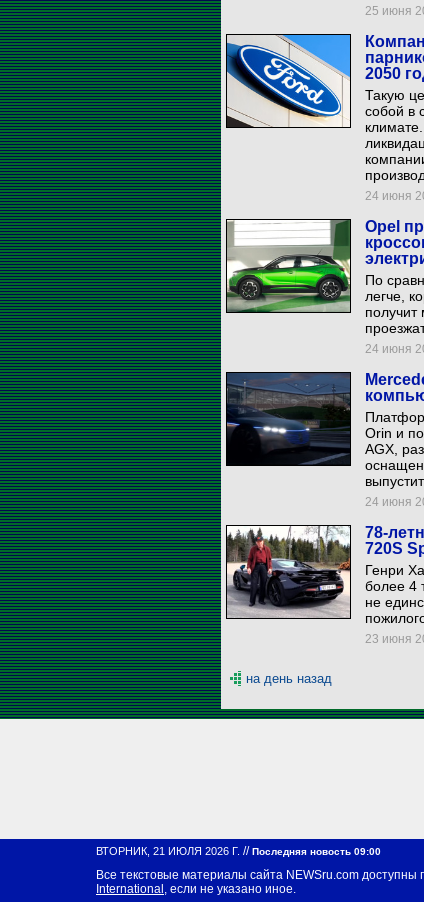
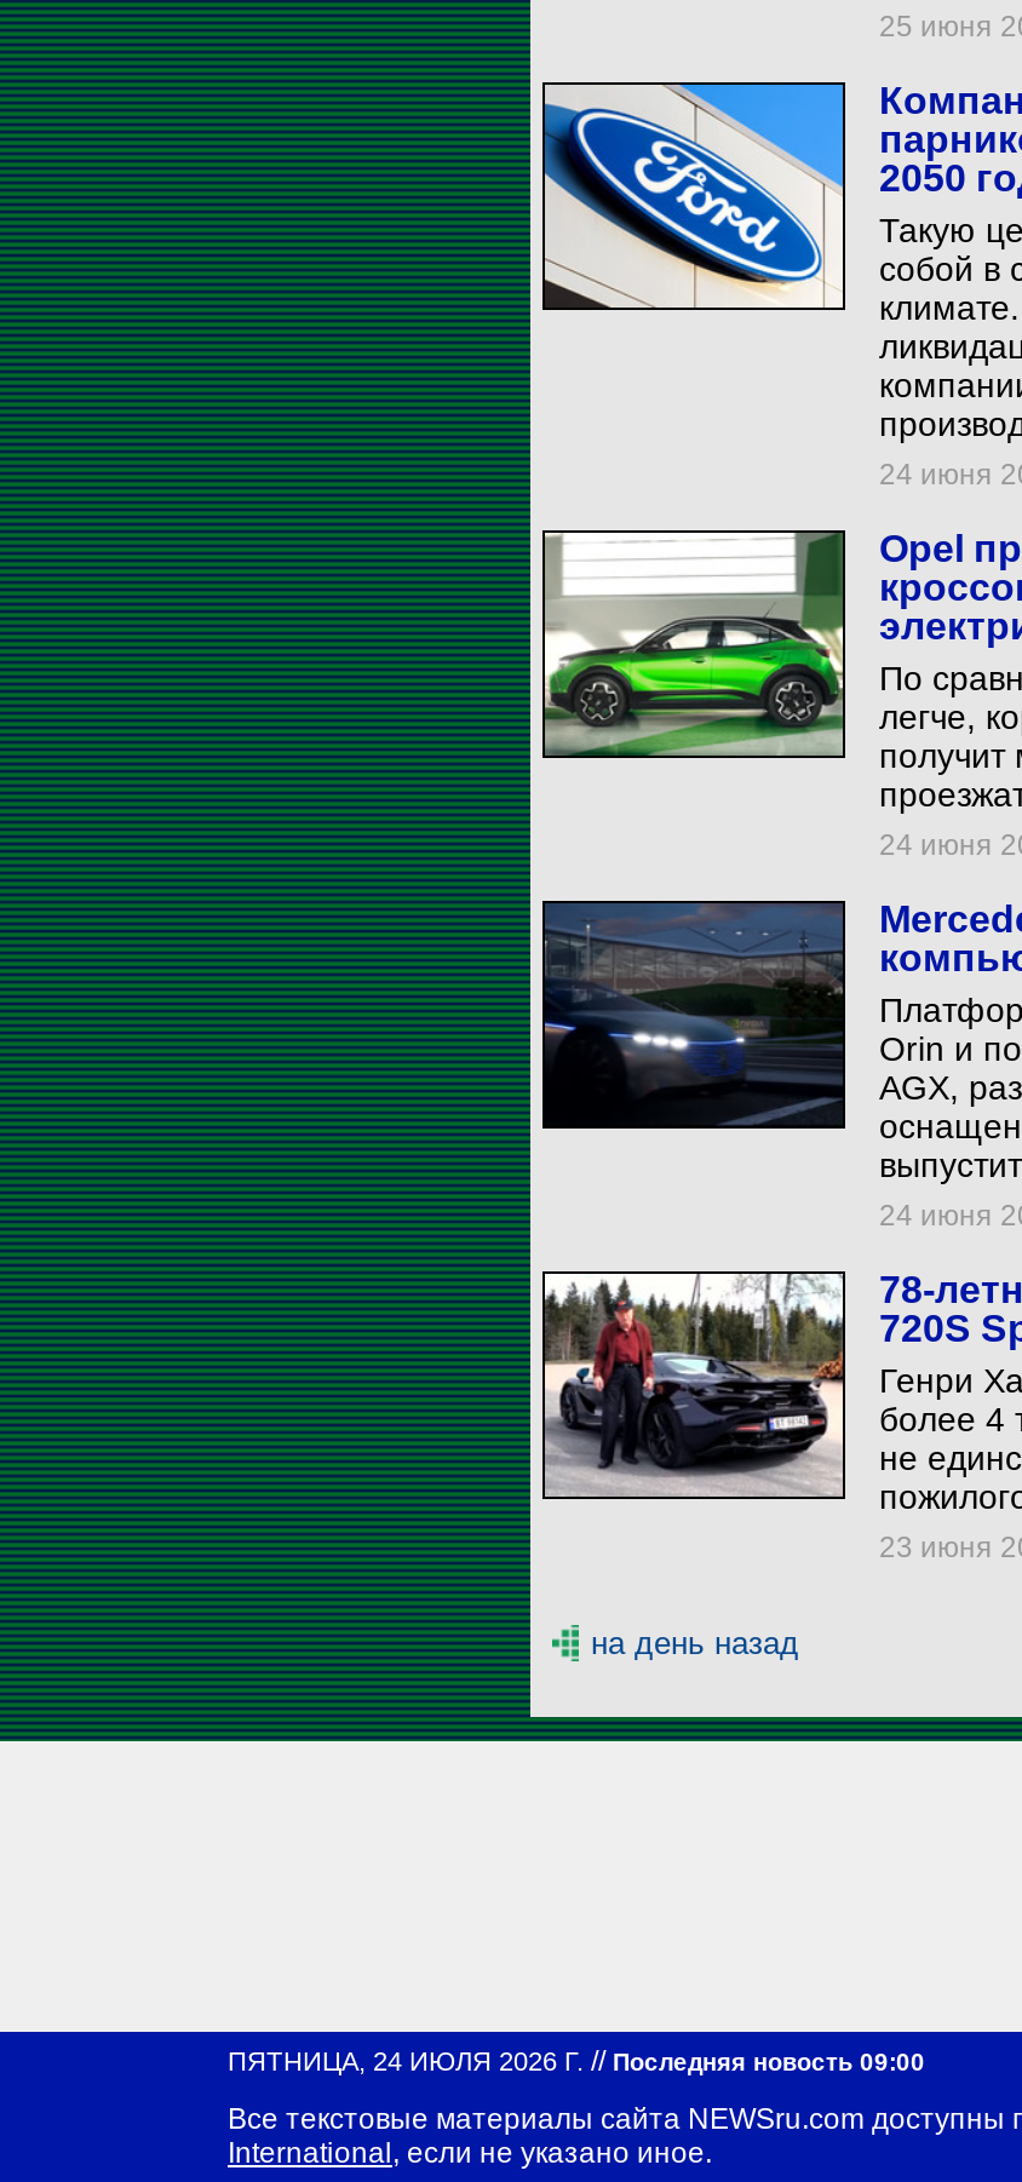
- ВТОРНИК, 21 ИЮЛЯ 2026 Г. // Последняя новость 09:00
+ ПЯТНИЦА, 24 ИЮЛЯ 2026 Г. // Последняя новость 09:00
